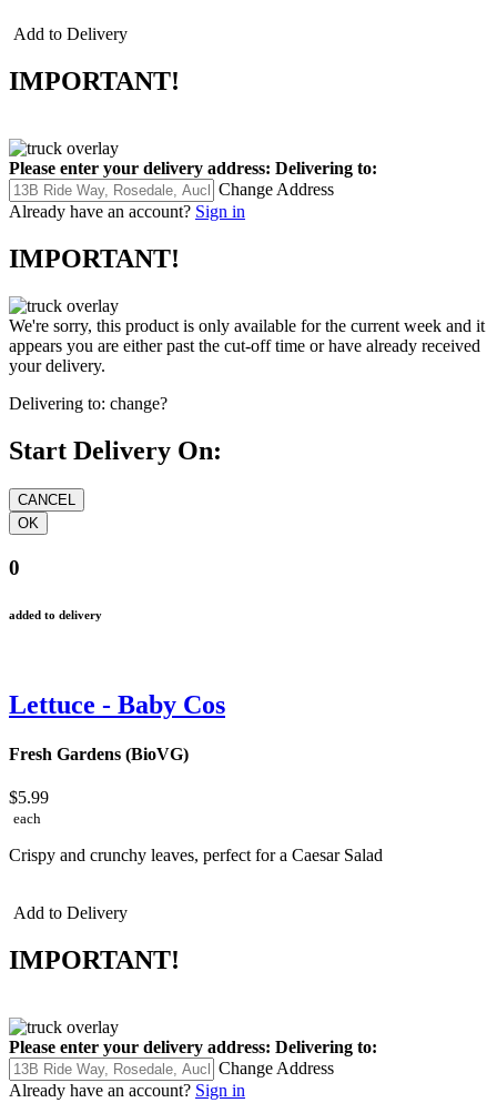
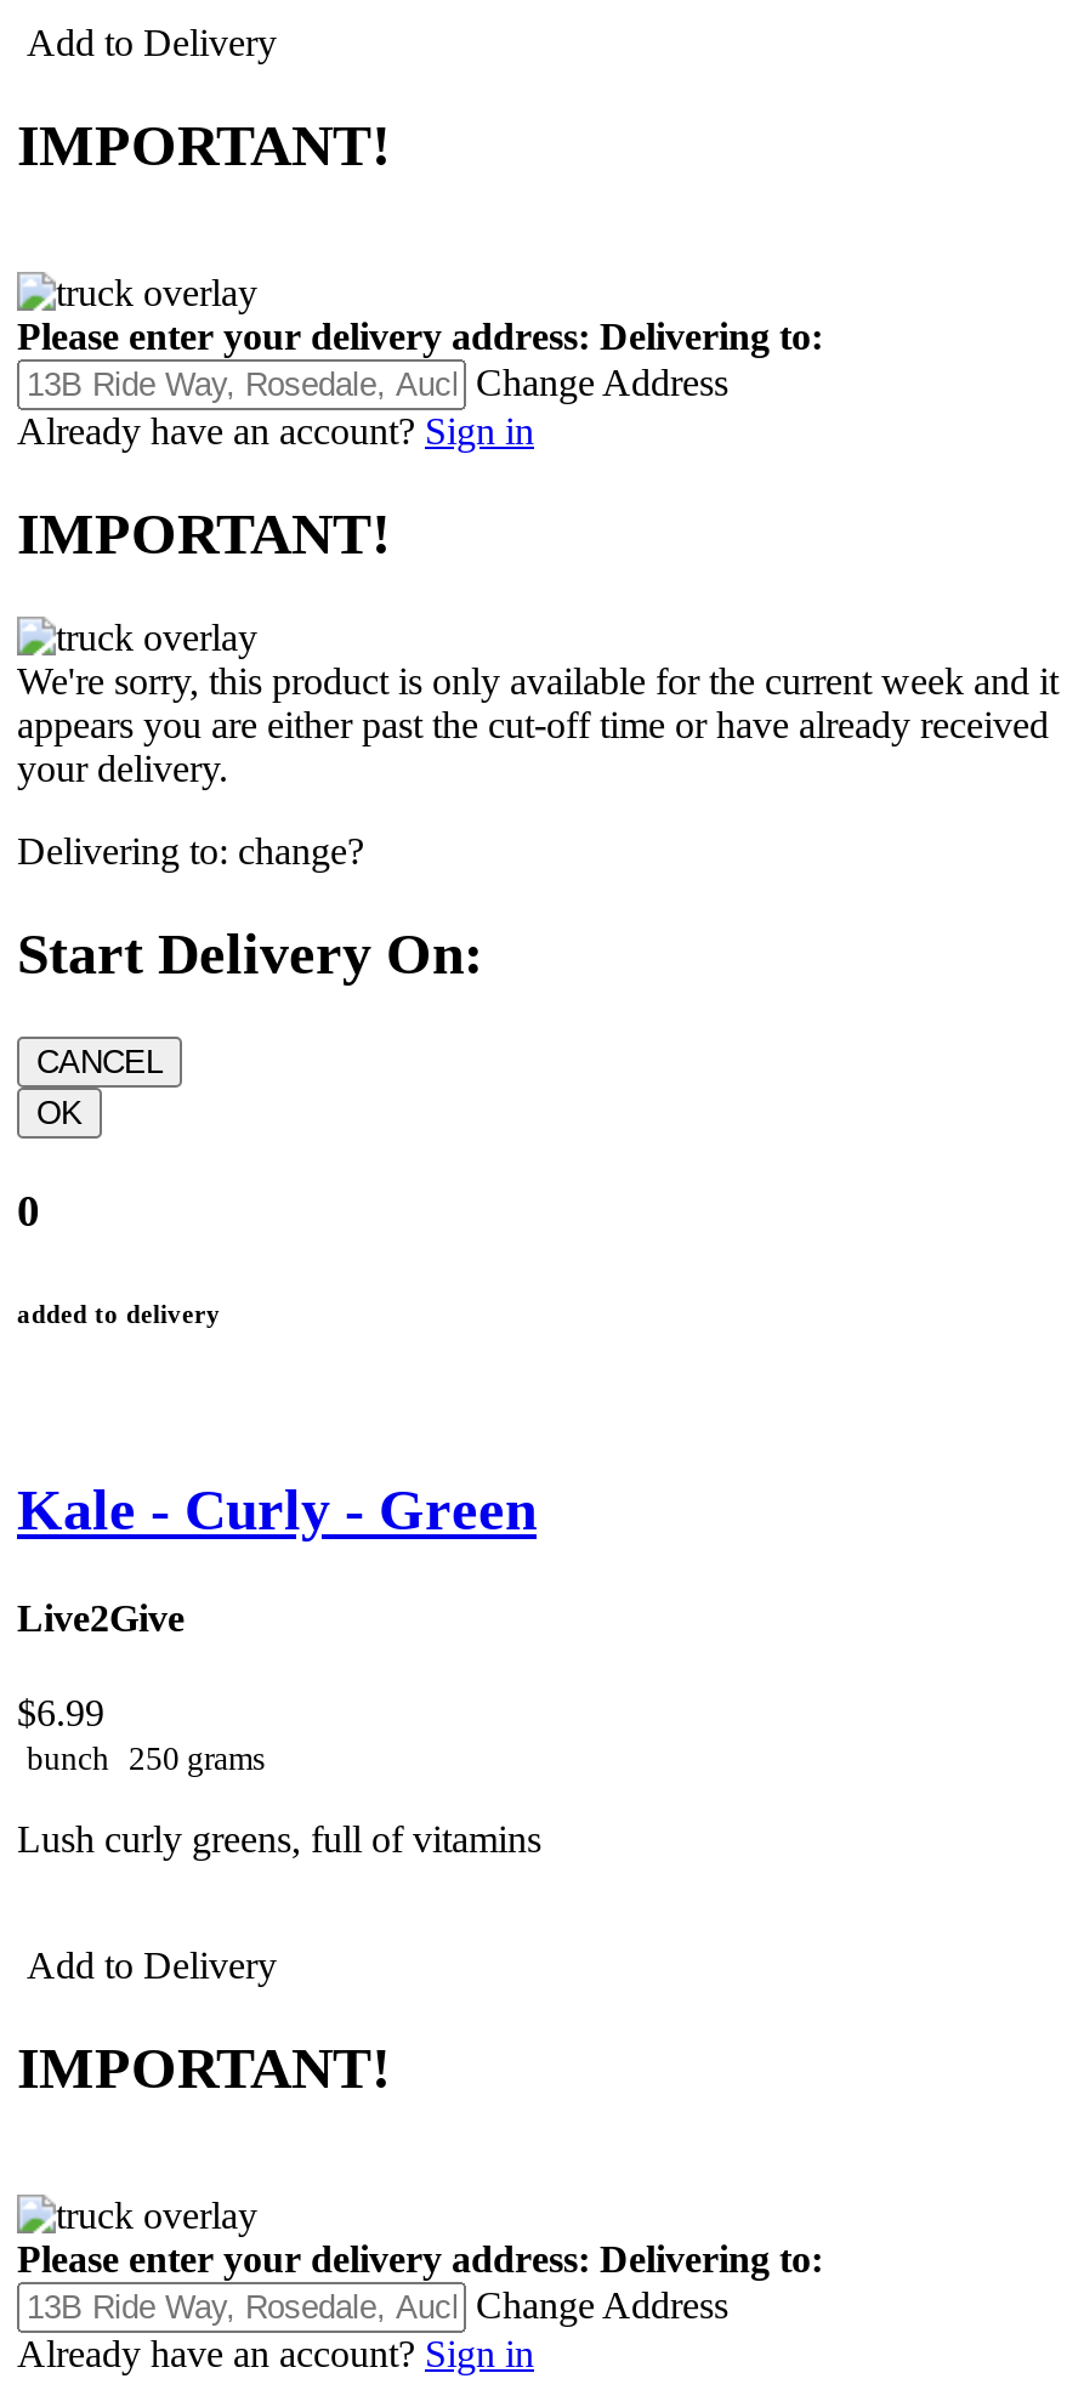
- Lettuce - Baby Cos
+ Kale - Curly - Green

- Fresh Gardens (BioVG)
+ Live2Give

- $5.99
- each
+ $6.99
+ bunch 250 grams

- Crispy and crunchy leaves, perfect for a Caesar Salad
+ Lush curly greens, full of vitamins
